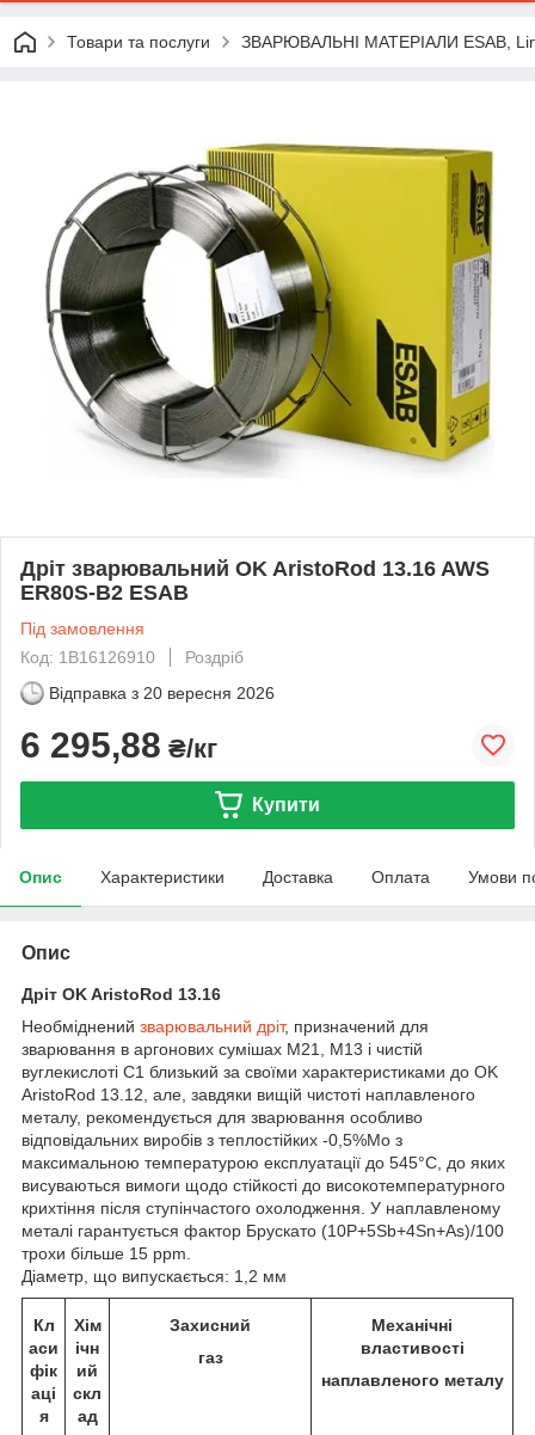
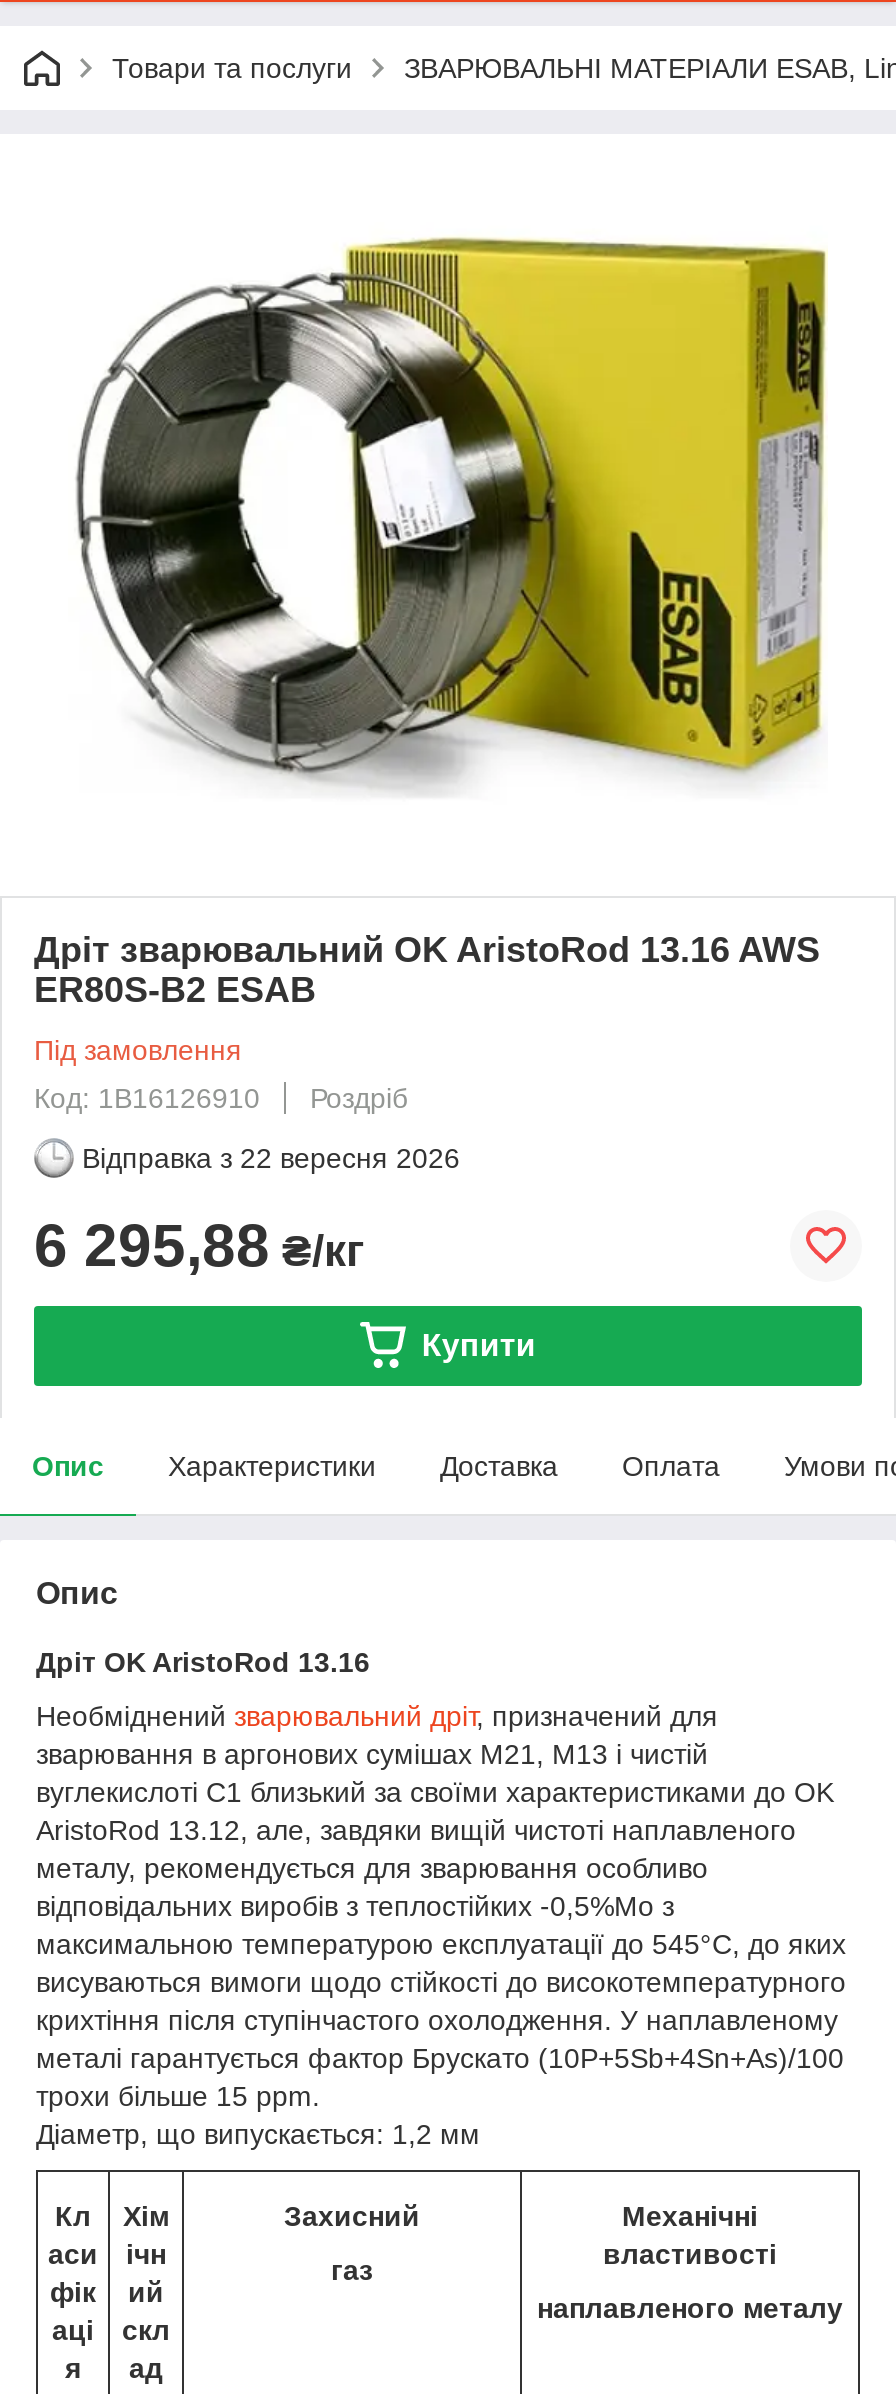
- Відправка з 20 вересня 2026
+ Відправка з 22 вересня 2026
